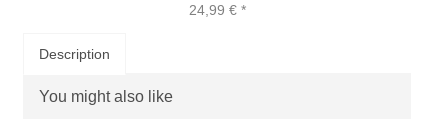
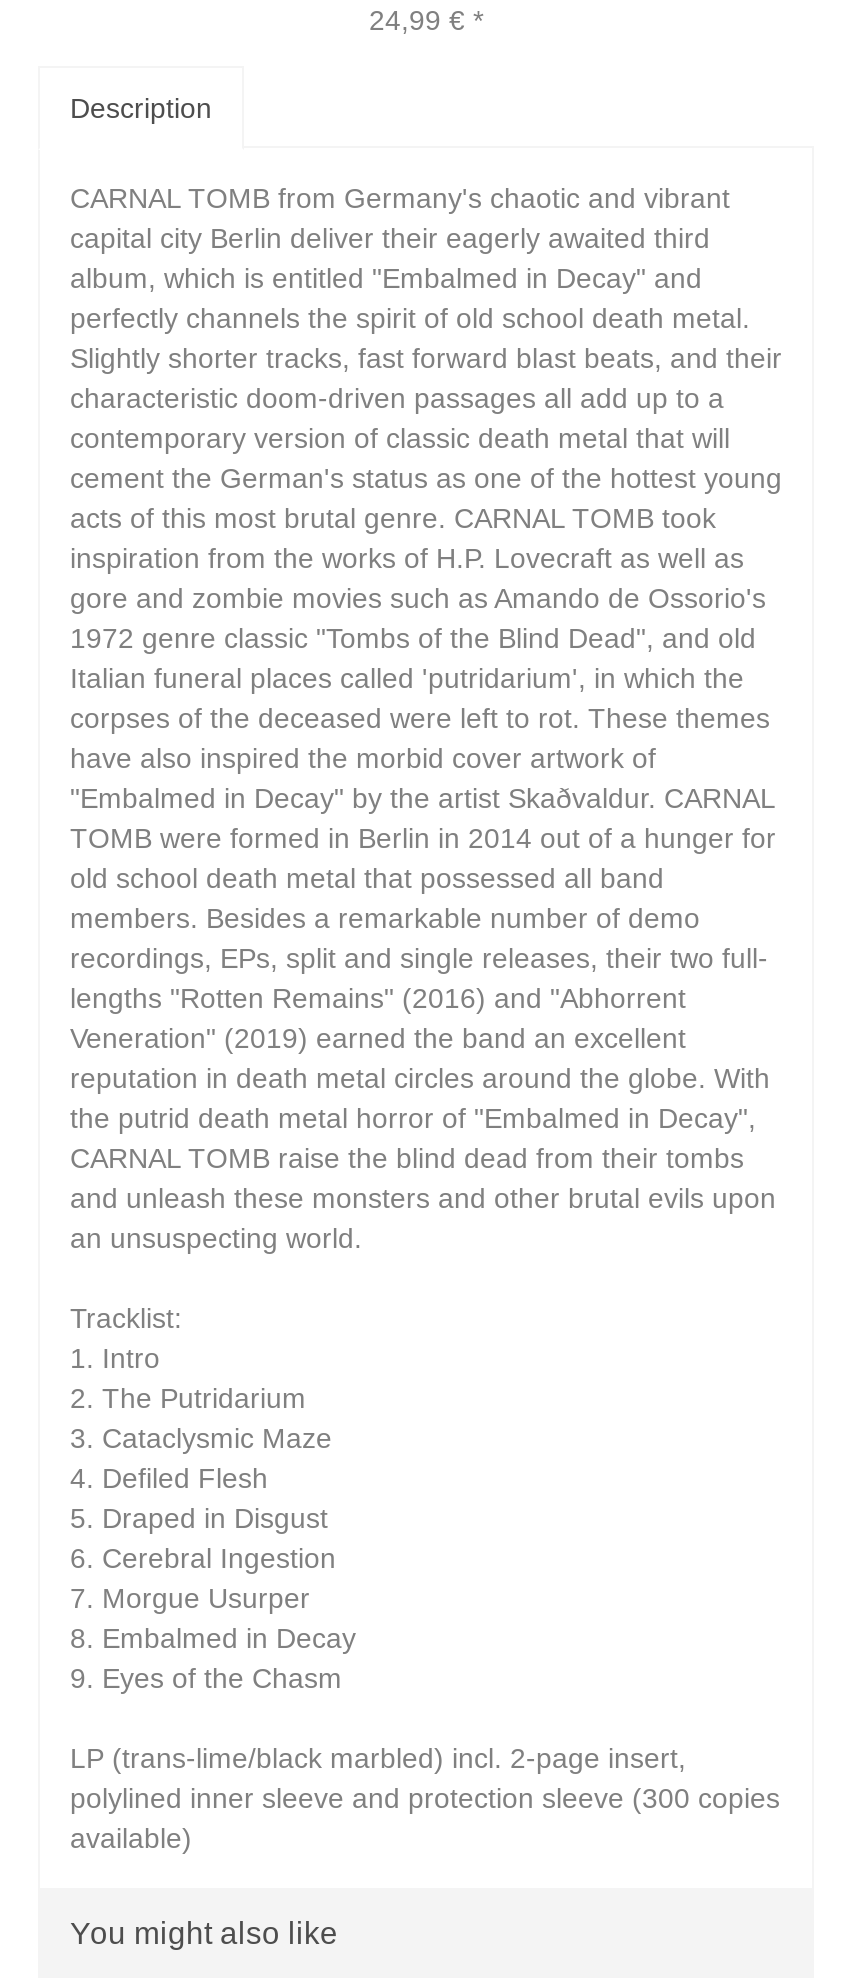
+ CARNAL TOMB from Germany's chaotic and vibrant
+ capital city Berlin deliver their eagerly awaited third
+ album, which is entitled "Embalmed in Decay" and
+ perfectly channels the spirit of old school death metal.
+ Slightly shorter tracks, fast forward blast beats, and their
+ characteristic doom-driven passages all add up to a
+ contemporary version of classic death metal that will
+ cement the German's status as one of the hottest young
+ acts of this most brutal genre. CARNAL TOMB took
+ inspiration from the works of H.P. Lovecraft as well as
+ gore and zombie movies such as Amando de Ossorio's
+ 1972 genre classic "Tombs of the Blind Dead", and old
+ Italian funeral places called 'putridarium', in which the
+ corpses of the deceased were left to rot. These themes
+ have also inspired the morbid cover artwork of
+ "Embalmed in Decay" by the artist Skaðvaldur. CARNAL
+ TOMB were formed in Berlin in 2014 out of a hunger for
+ old school death metal that possessed all band
+ members. Besides a remarkable number of demo
+ recordings, EPs, split and single releases, their two full-
+ lengths "Rotten Remains" (2016) and "Abhorrent
+ Veneration" (2019) earned the band an excellent
+ reputation in death metal circles around the globe. With
+ the putrid death metal horror of "Embalmed in Decay",
+ CARNAL TOMB raise the blind dead from their tombs
+ and unleash these monsters and other brutal evils upon
+ an unsuspecting world.
+ Tracklist:
+ 1. Intro
+ 2. The Putridarium
+ 3. Cataclysmic Maze
+ 4. Defiled Flesh
+ 5. Draped in Disgust
+ 6. Cerebral Ingestion
+ 7. Morgue Usurper
+ 8. Embalmed in Decay
+ 9. Eyes of the Chasm
+ LP (trans-lime/black marbled) incl. 2-page insert,
+ polylined inner sleeve and protection sleeve (300 copies
+ available)
